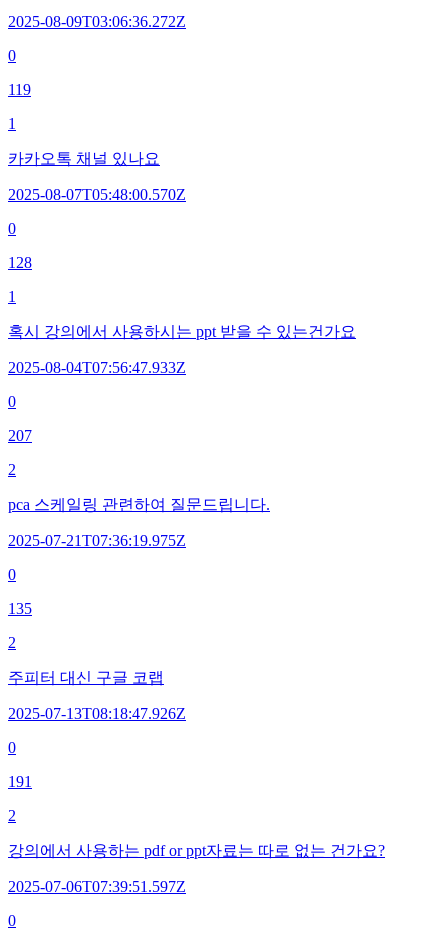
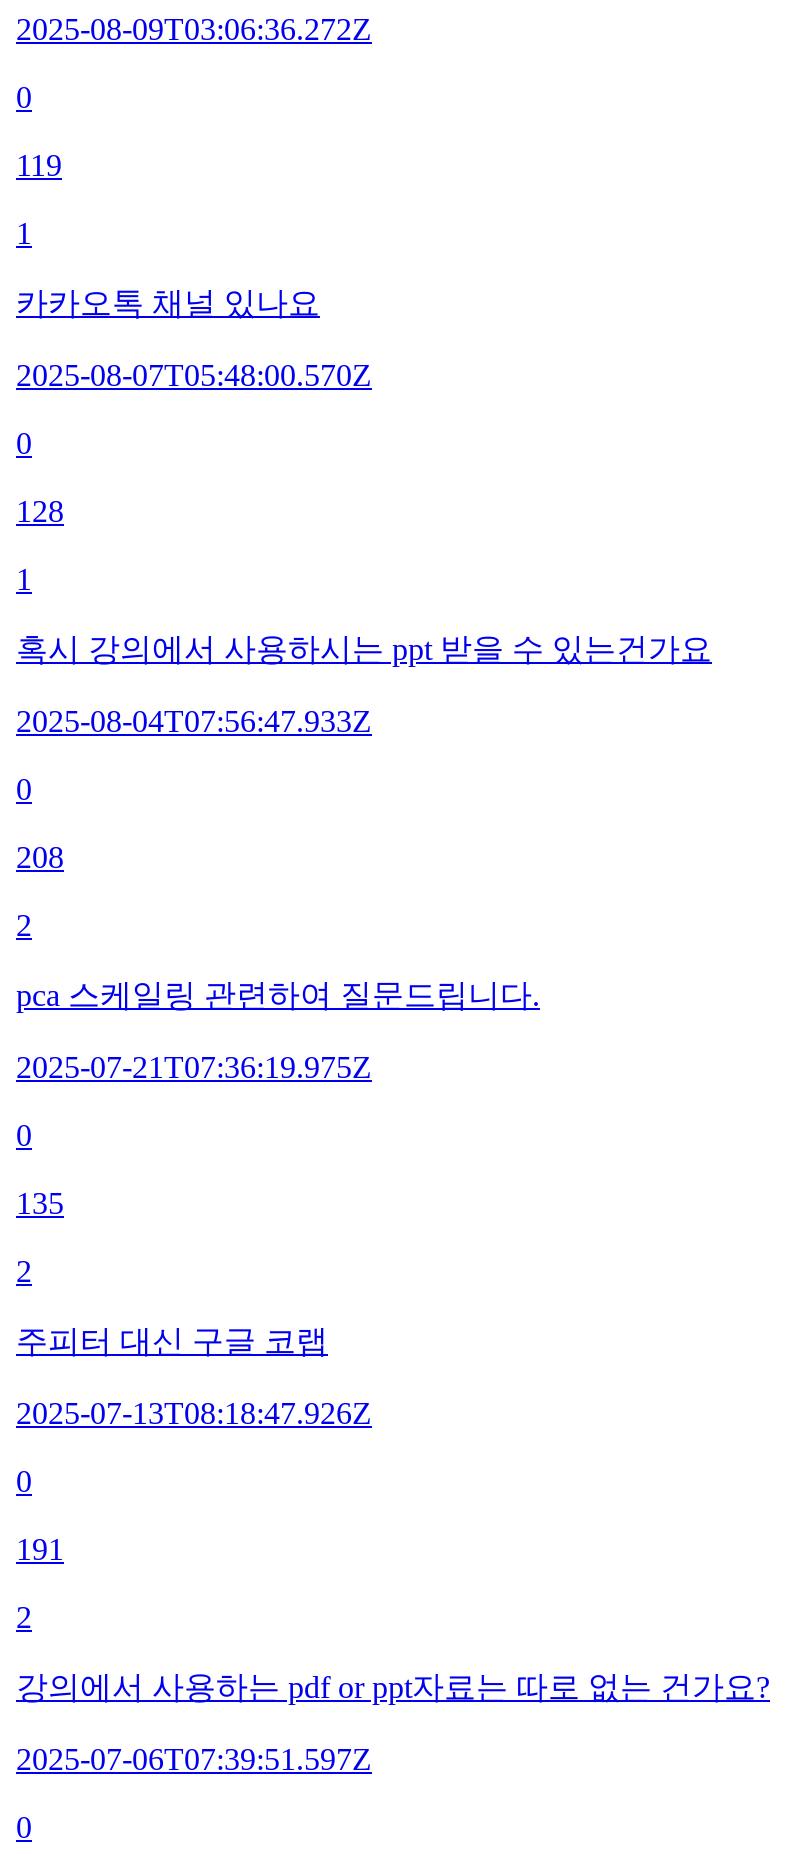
- 207
+ 208
